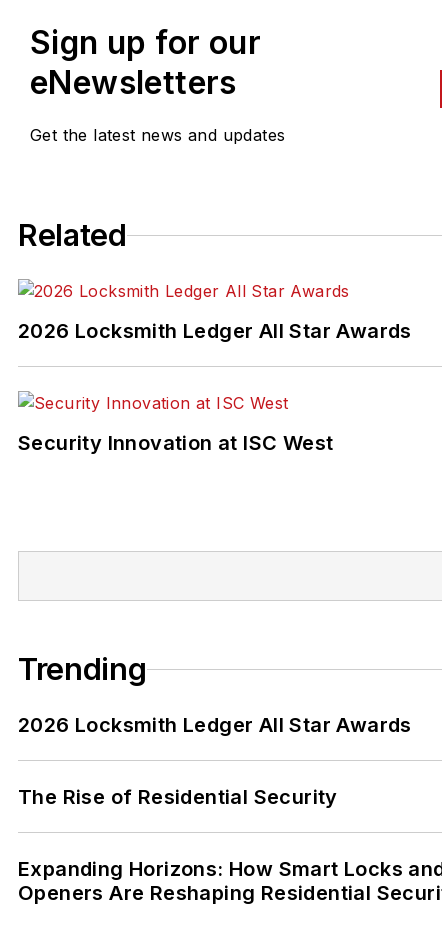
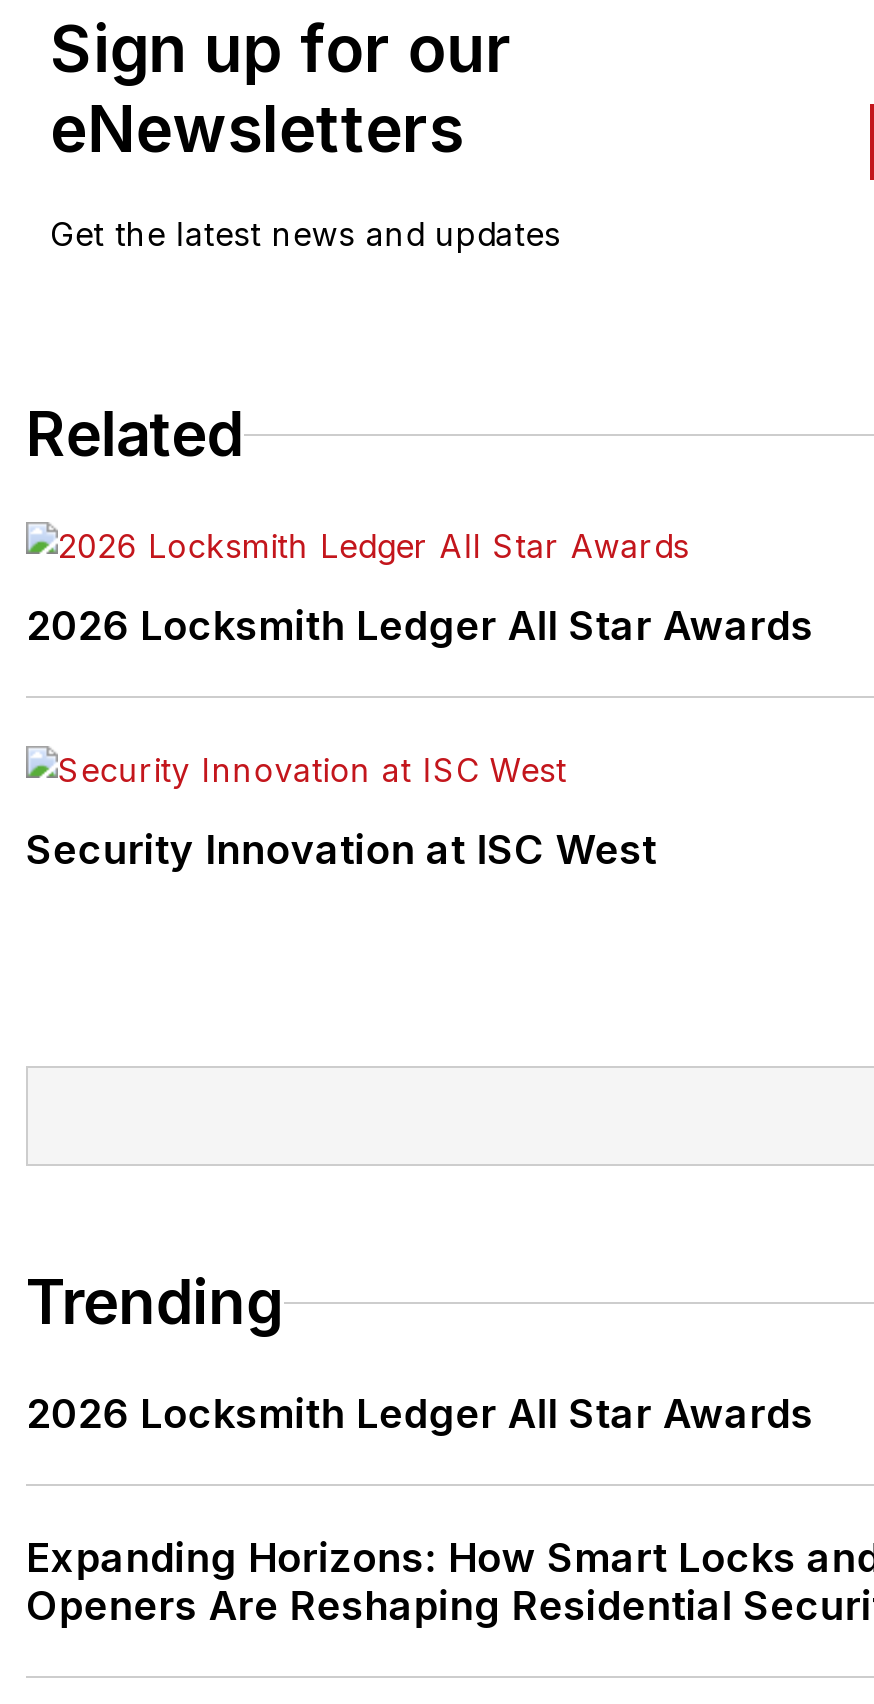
- The Rise of Residential Security
